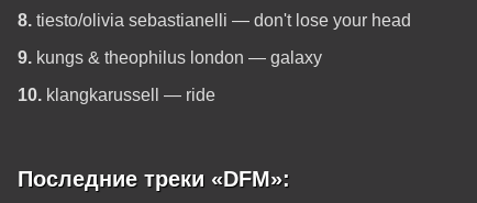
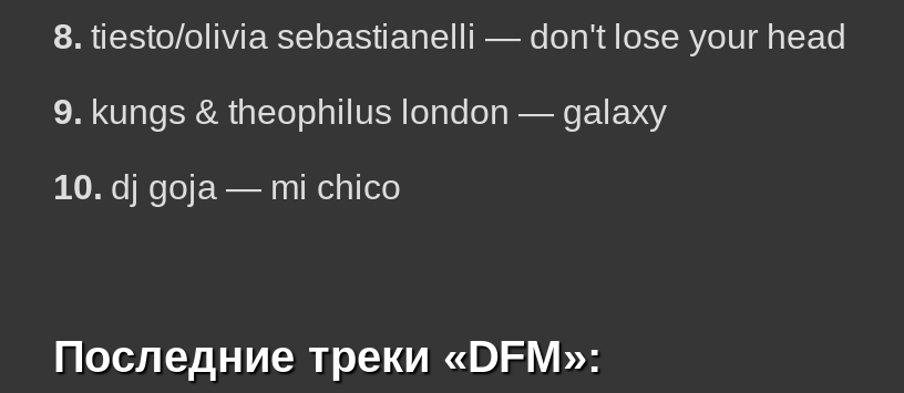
- 10. klangkarussell — ride
+ 10. dj goja — mi chico
